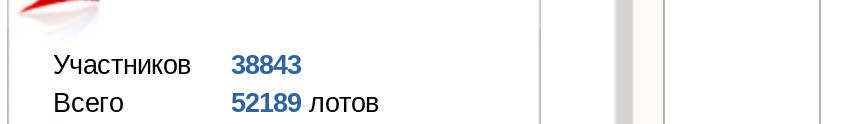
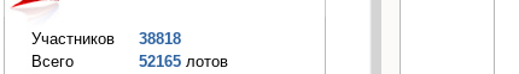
- Участников 38843
+ Участников 38818

- 52189 лотов
+ 52165 лотов
